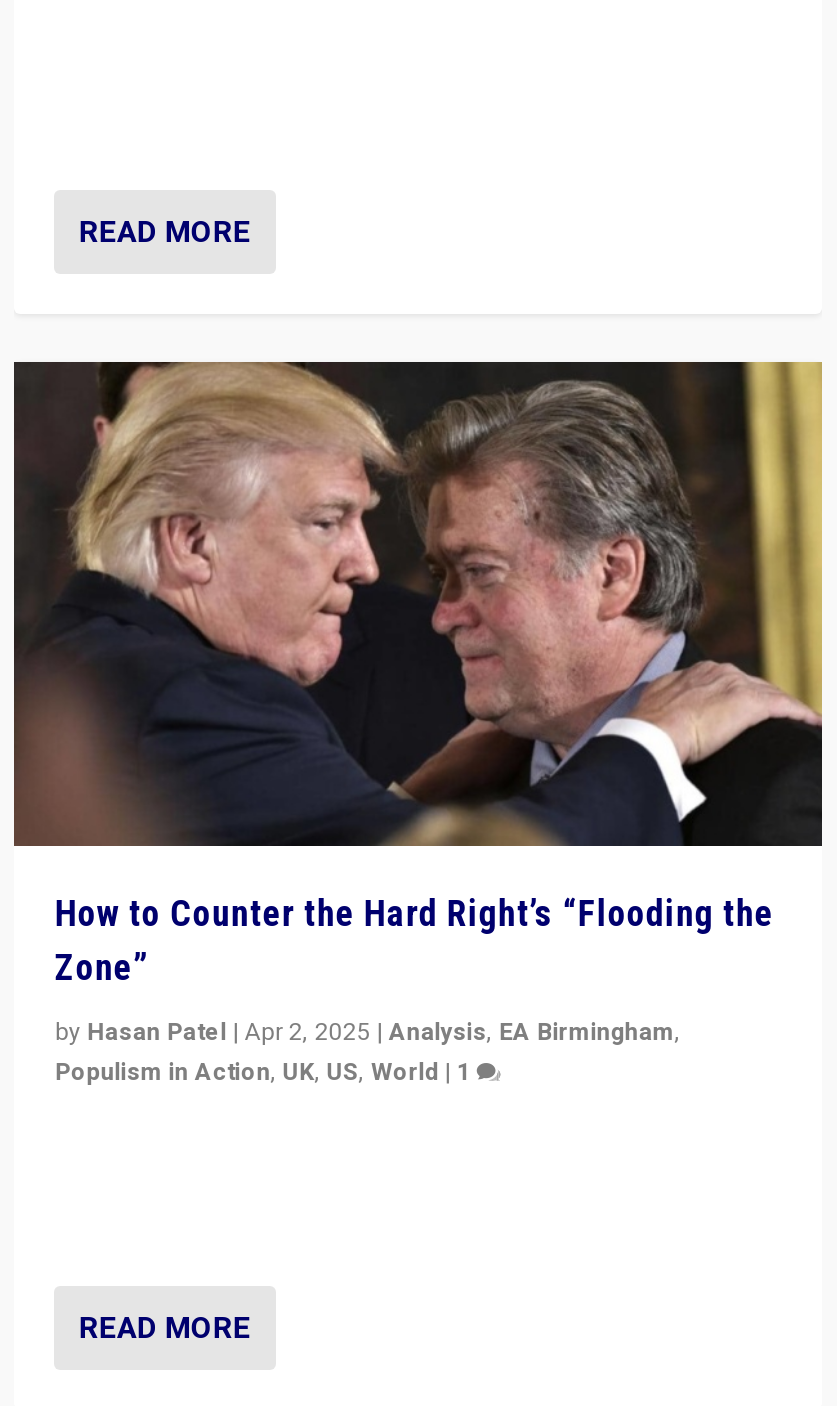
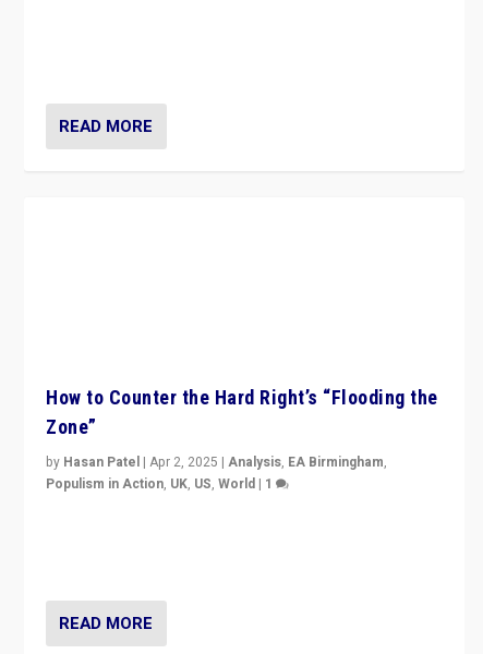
- [image]
